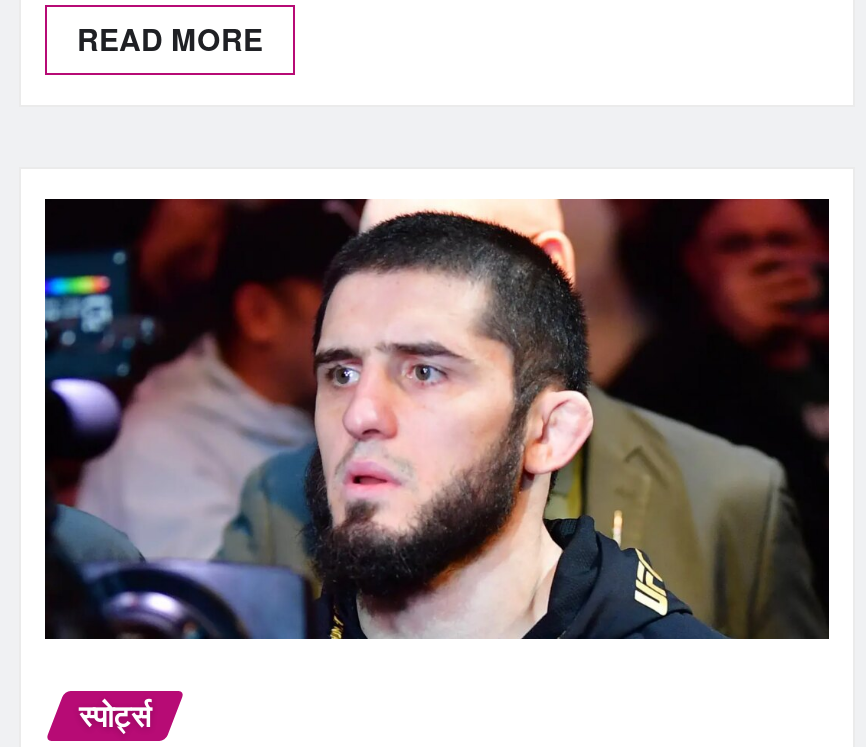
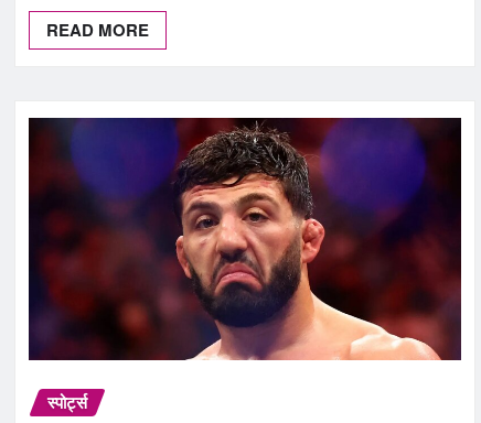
- [image]
+ [image]
